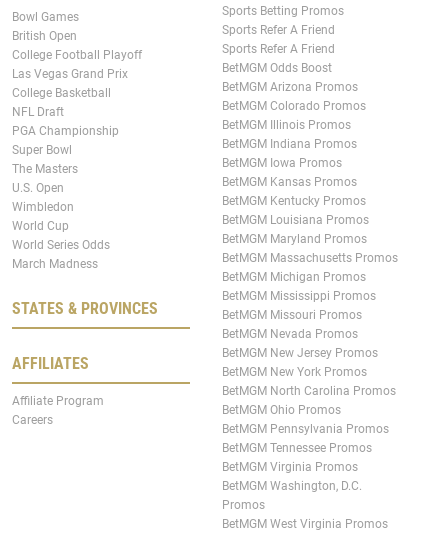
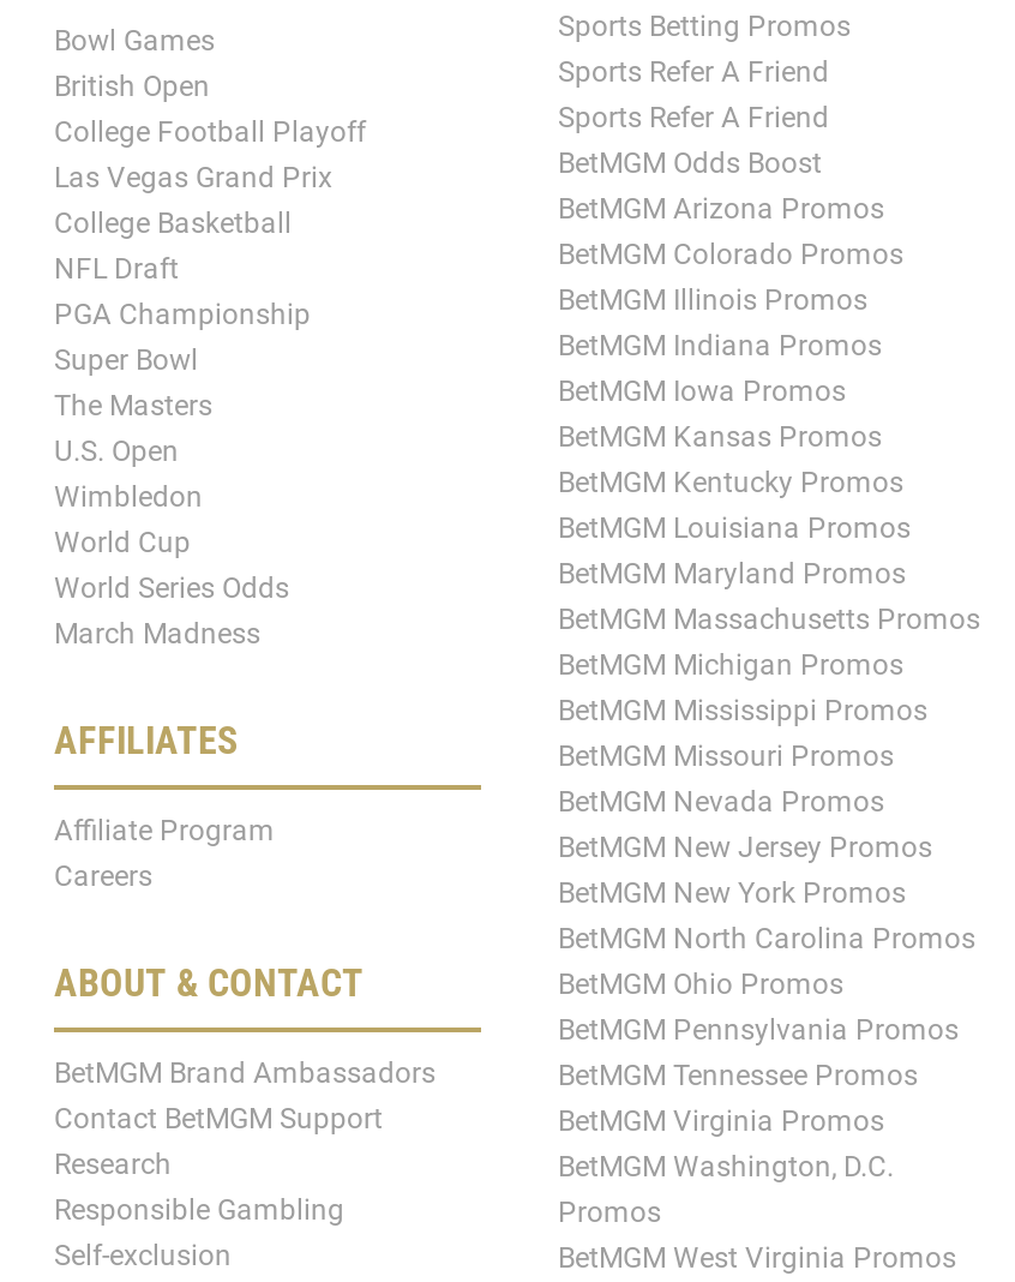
- STATES & PROVINCES

moved up: AFFILIATES | Affiliate Program | Careers

+ ABOUT & CONTACT
+ BetMGM Brand Ambassadors
+ Contact BetMGM Support
+ Research
+ Responsible Gambling
+ Self-exclusion
